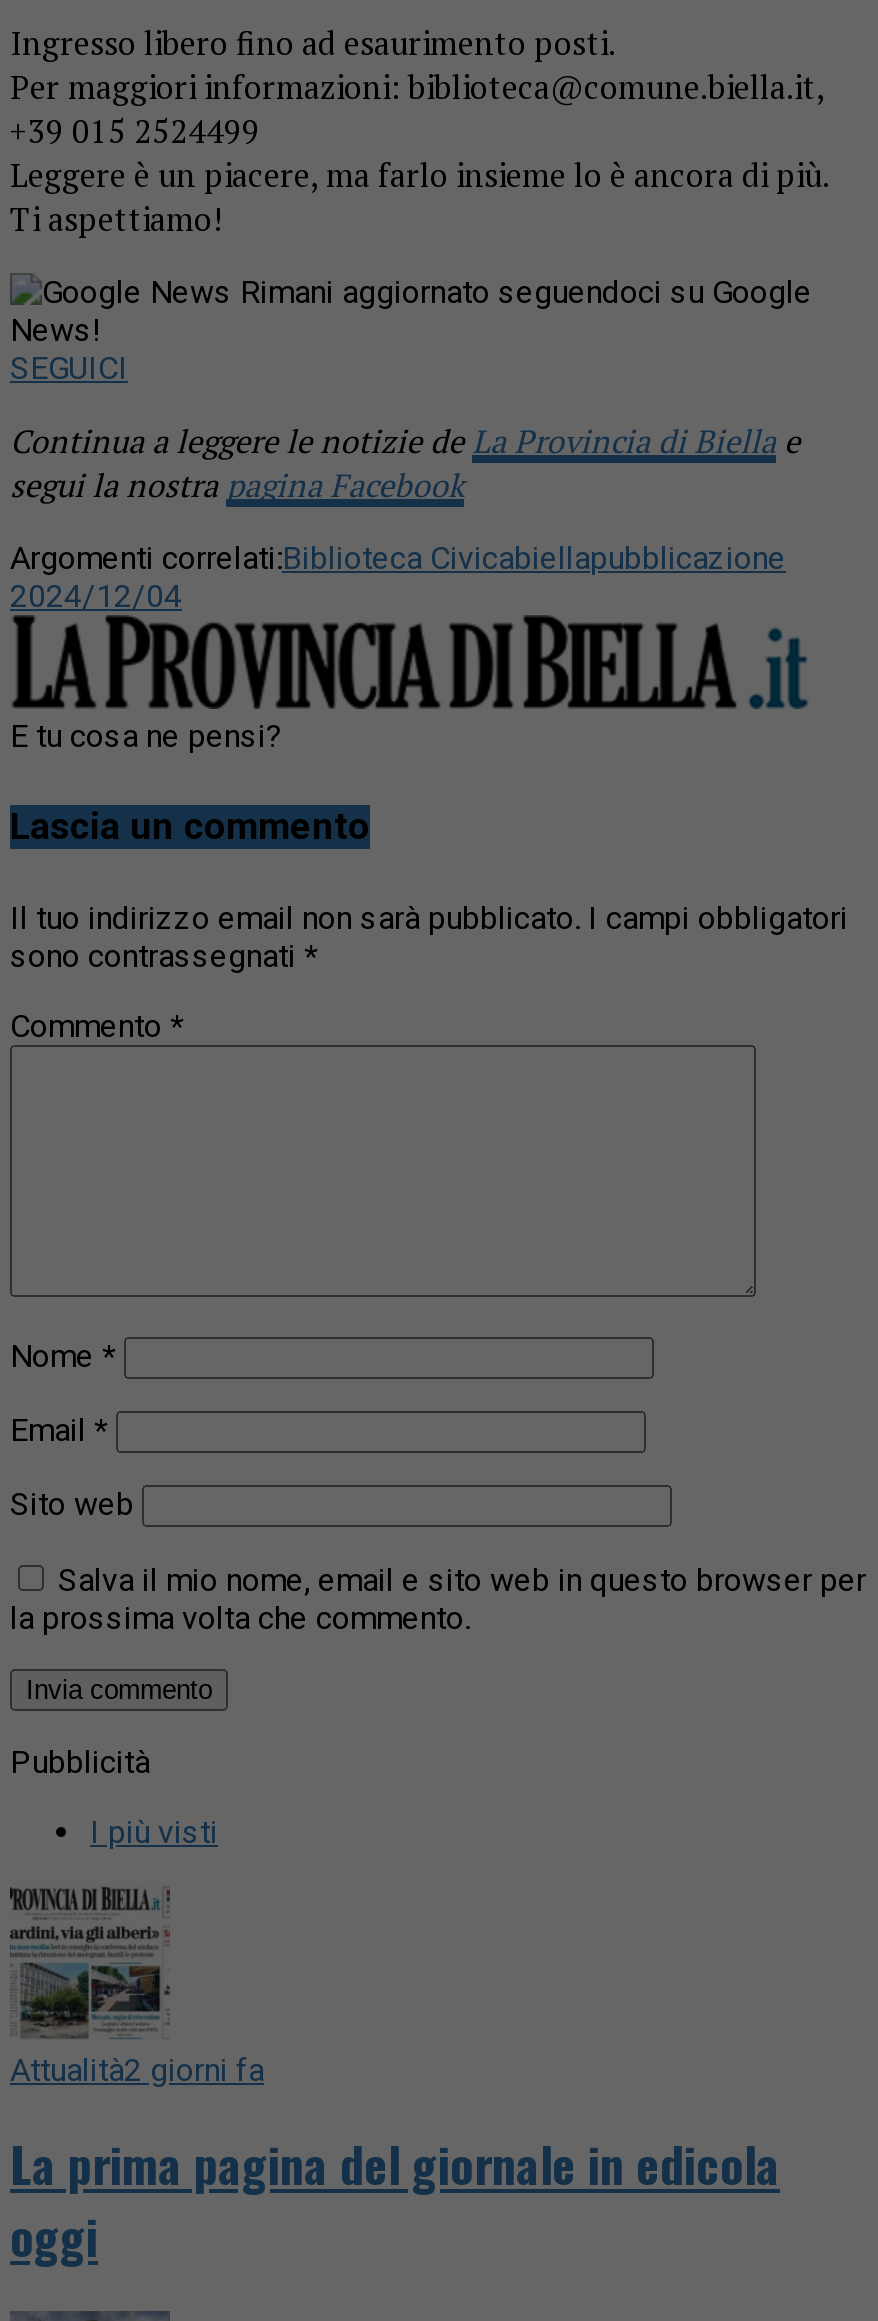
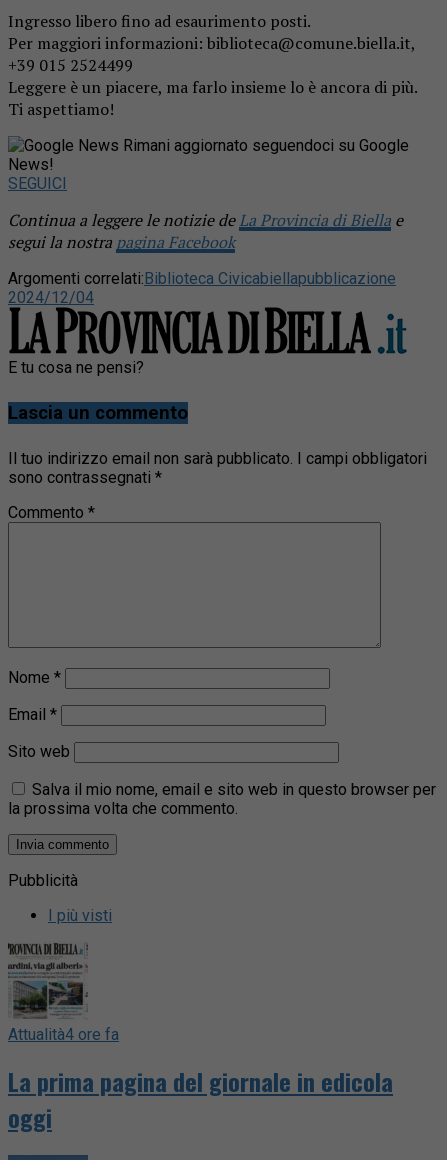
- Attualità2 giorni fa
+ Attualità4 ore fa
